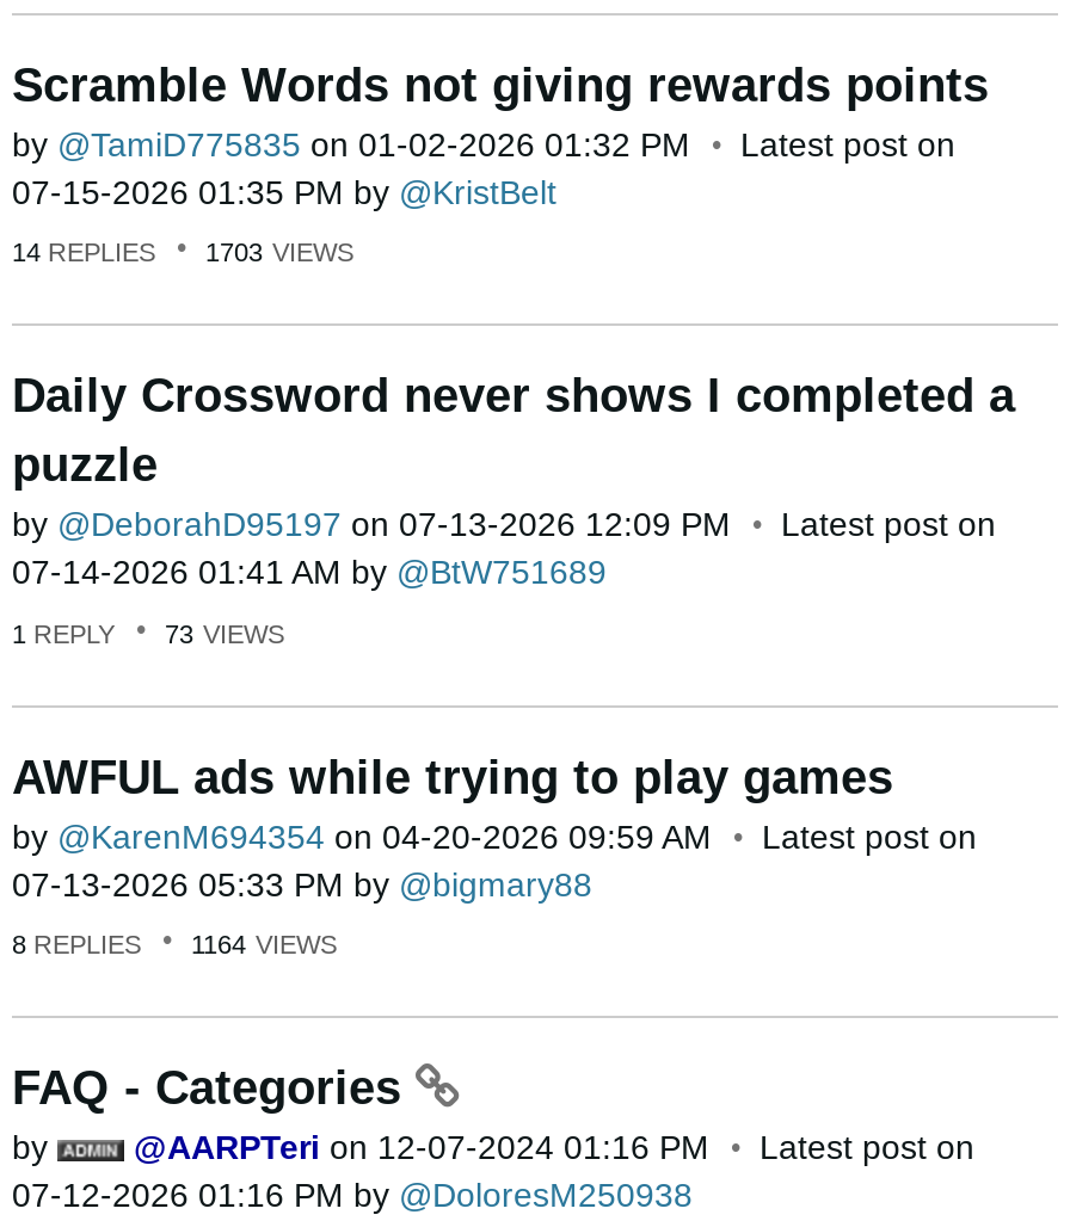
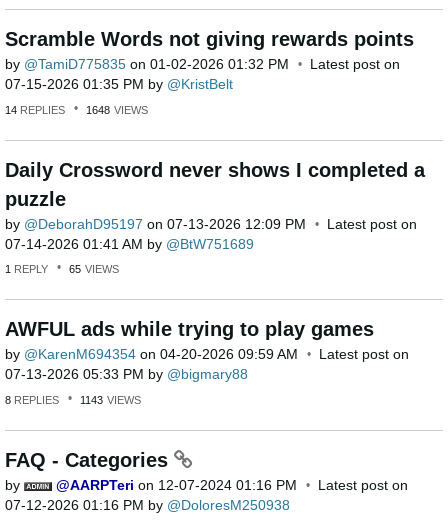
- 14 REPLIES 1703 VIEWS
+ 14 REPLIES 1648 VIEWS

- 1 REPLY 73 VIEWS
+ 1 REPLY 65 VIEWS

- 8 REPLIES 1164 VIEWS
+ 8 REPLIES 1143 VIEWS
